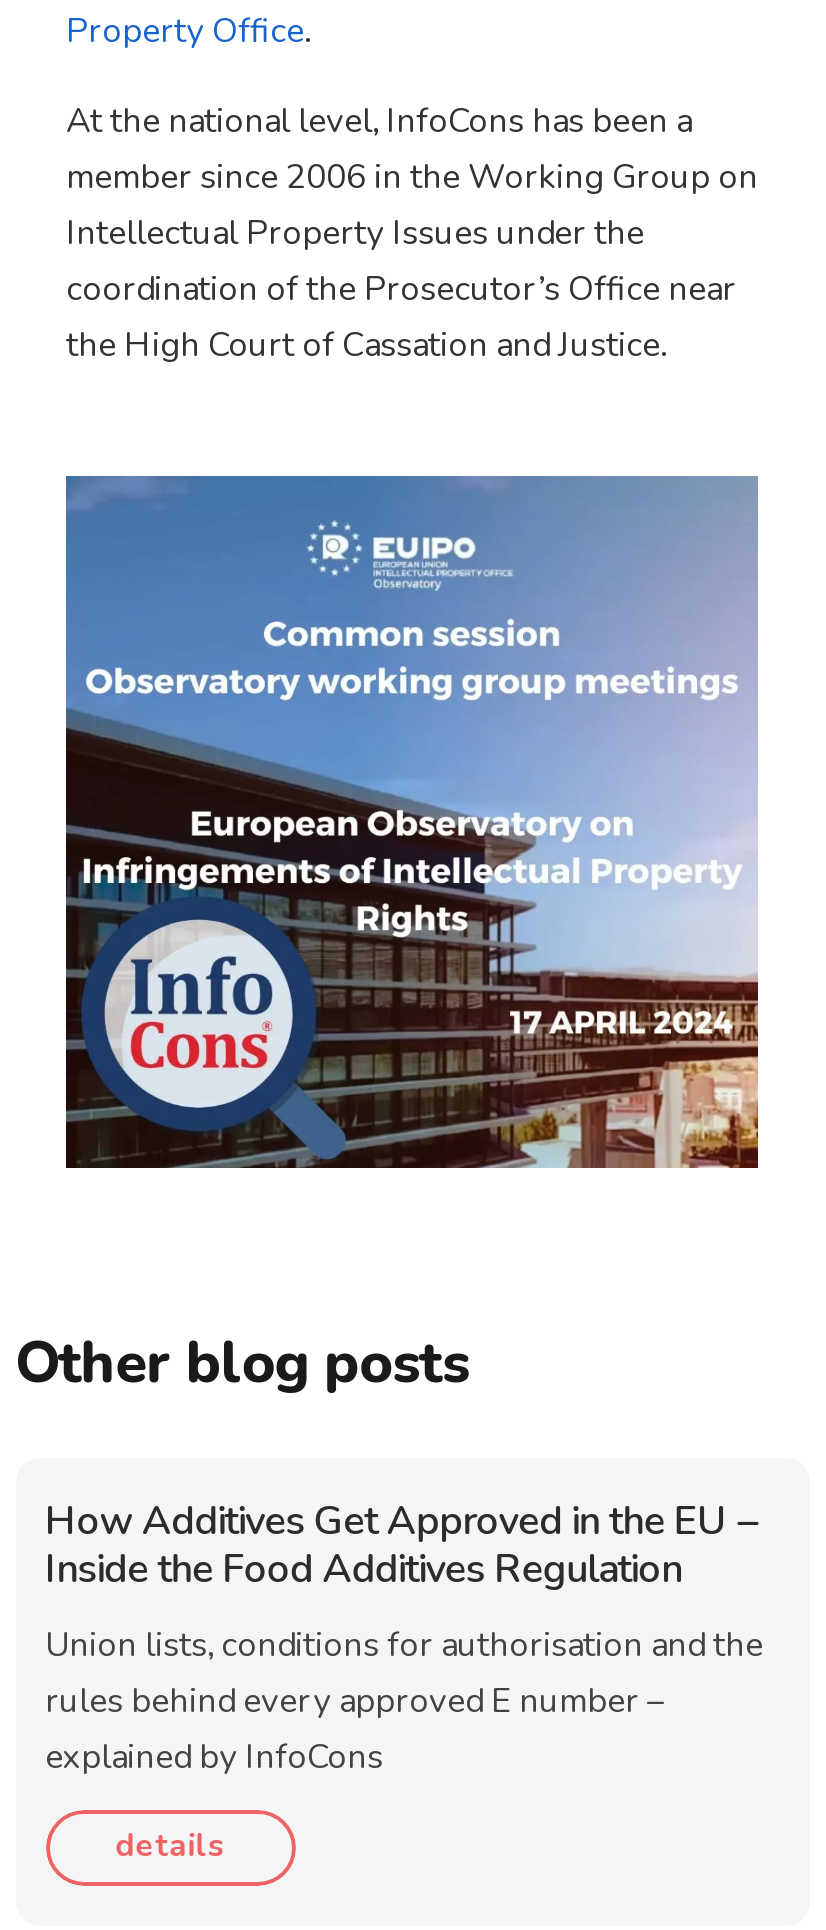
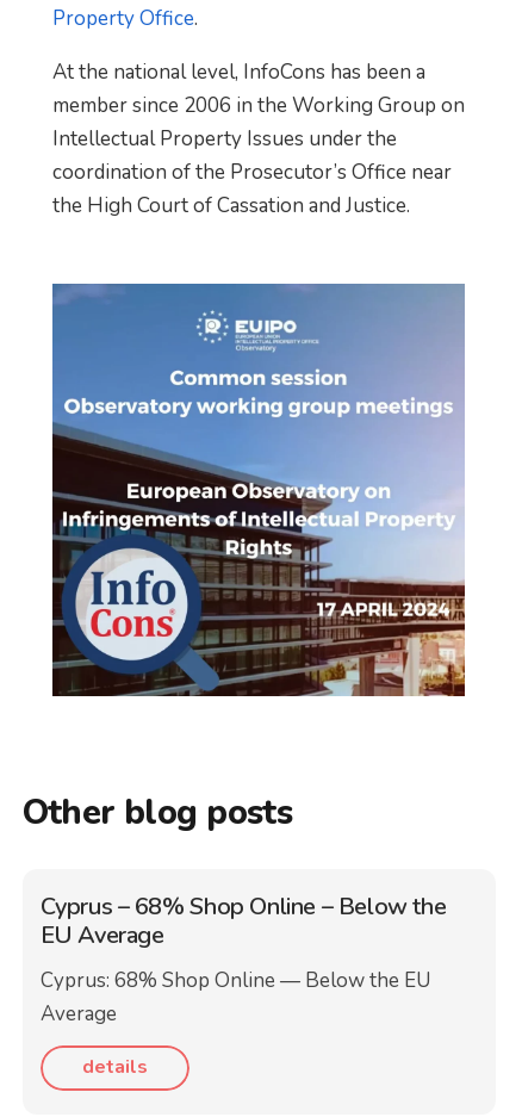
- How Additives Get Approved in the EU –
- Inside the Food Additives Regulation
+ Cyprus – 68% Shop Online – Below the
+ EU Average

- Union lists, conditions for authorisation and the
- rules behind every approved E number –
- explained by InfoCons
+ Cyprus: 68% Shop Online — Below the EU
+ Average
